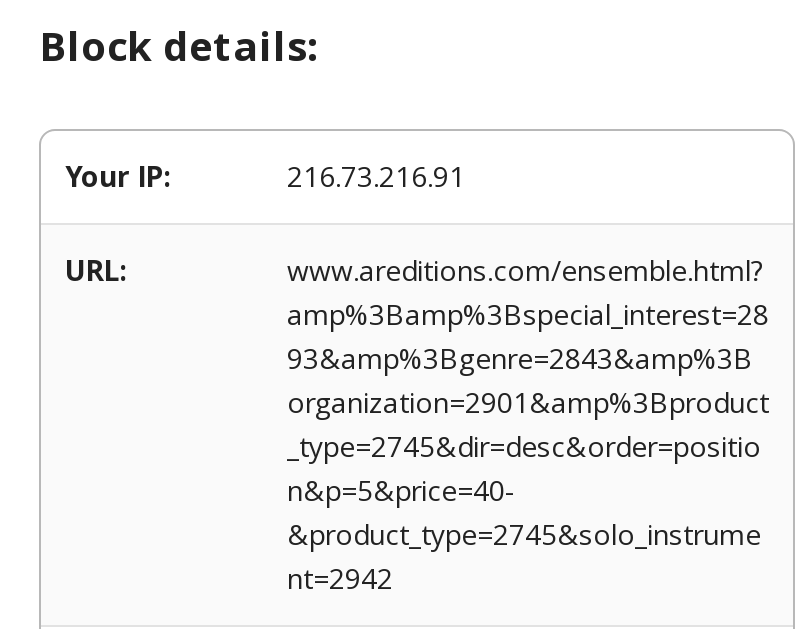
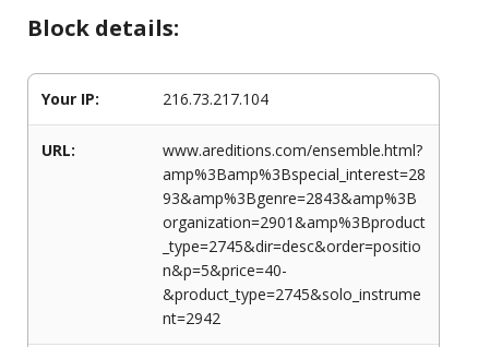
- 216.73.216.91
+ 216.73.217.104
